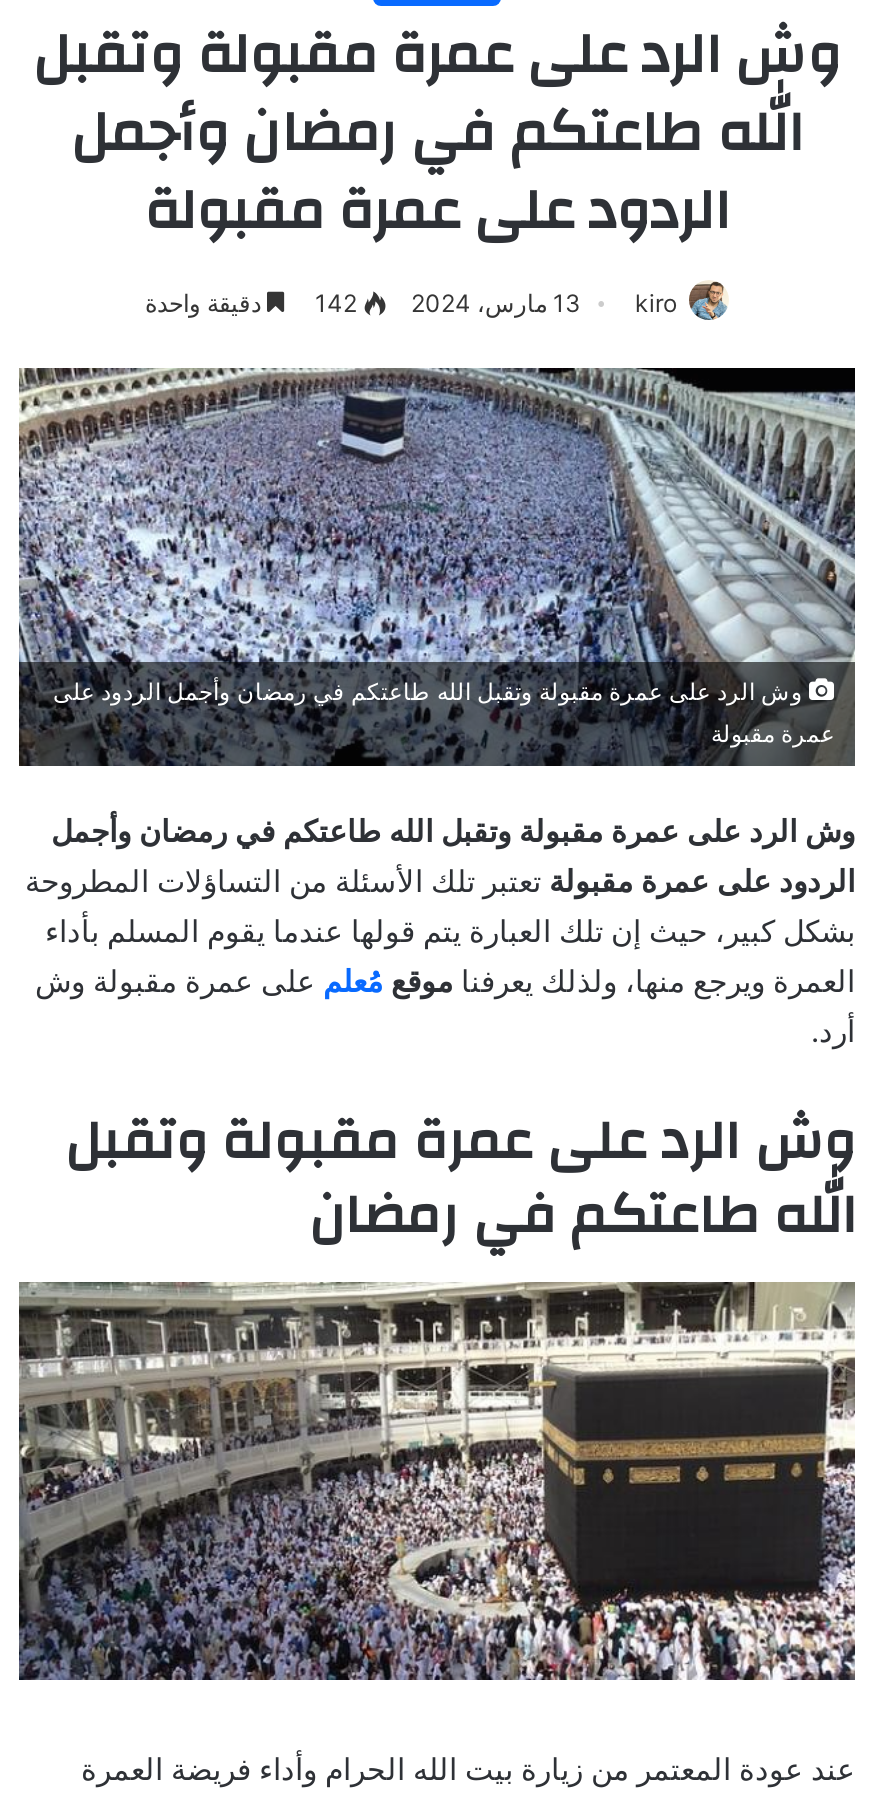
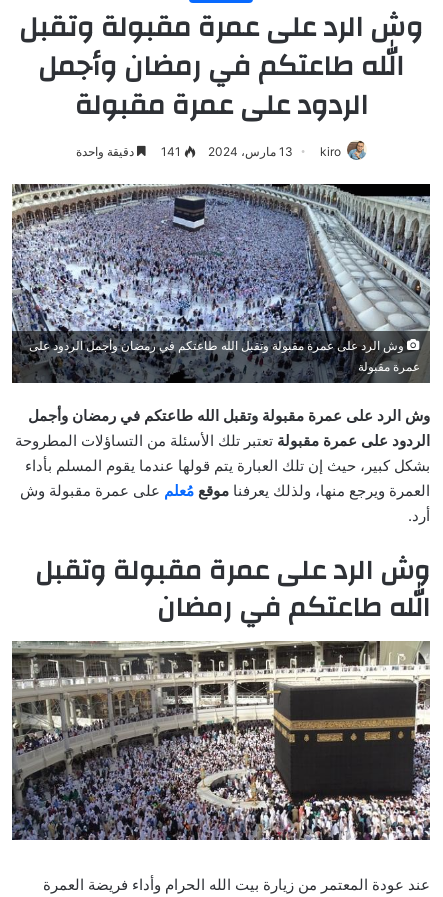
- 142 دقيقة واحدة
+ 141 دقيقة واحدة
